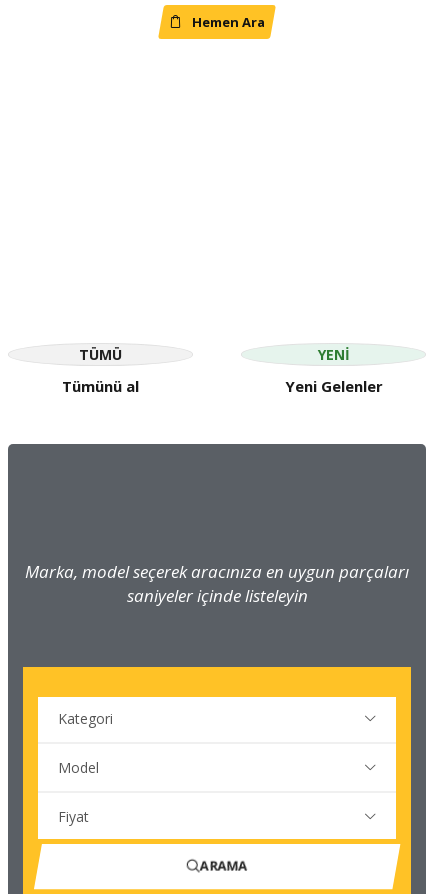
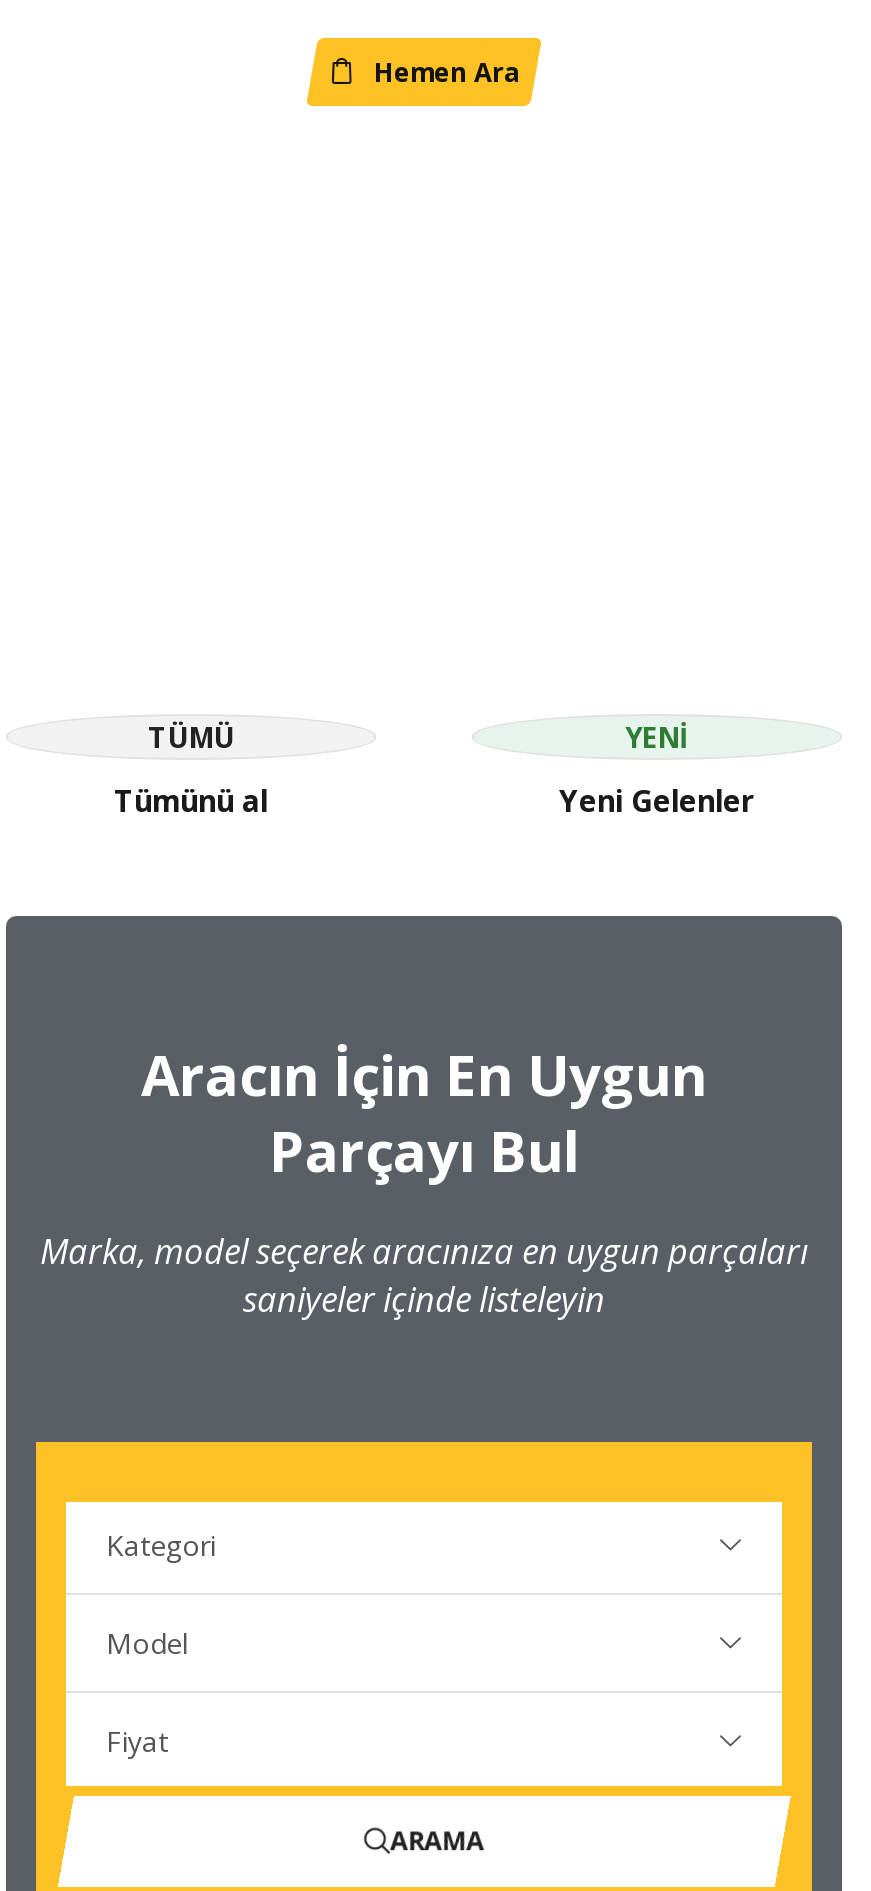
+ Aracın İçin En Uygun
+ Parçayı Bul
